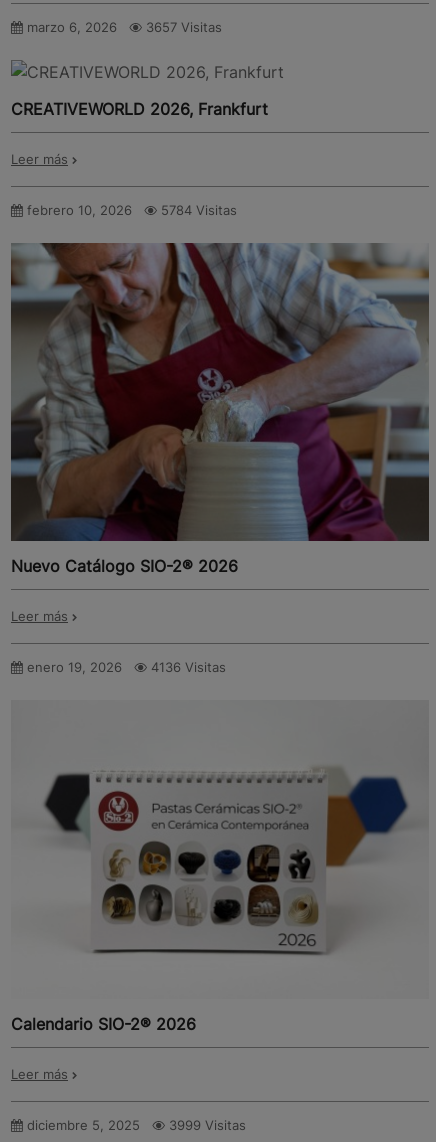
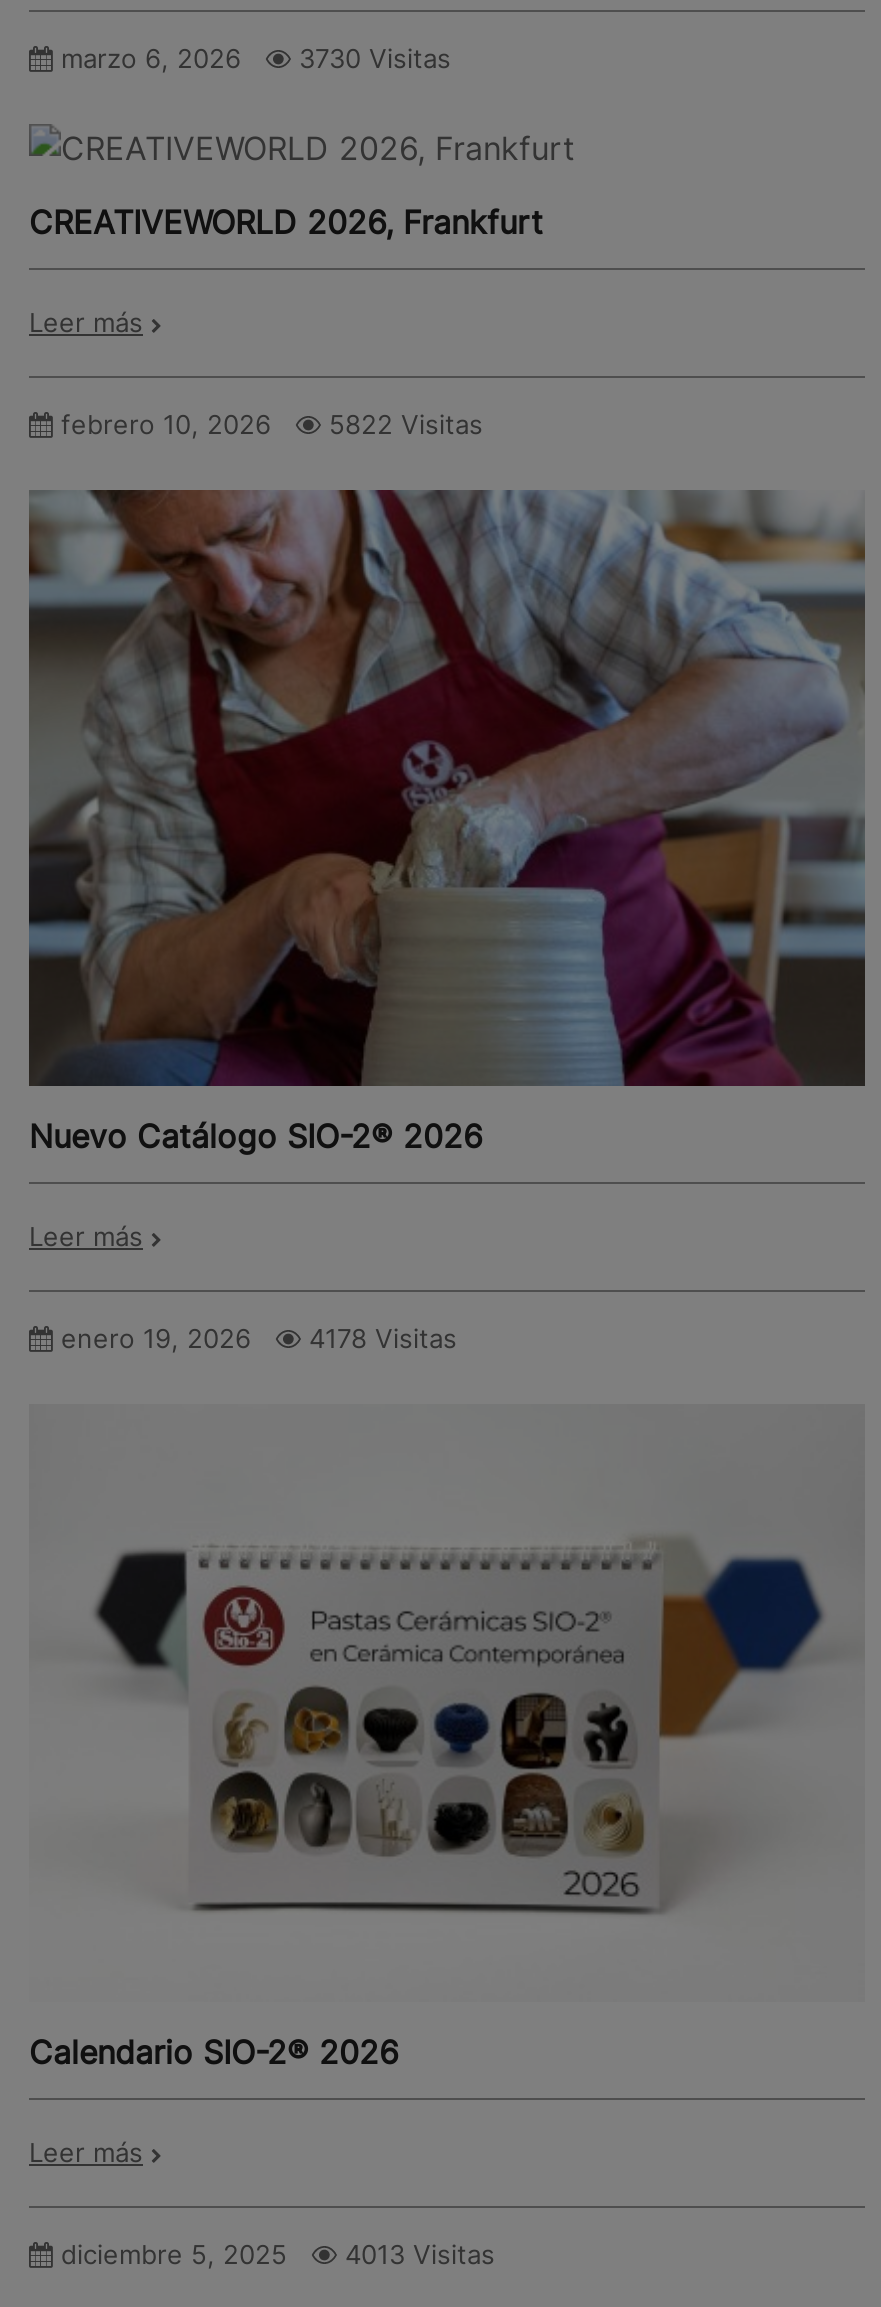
- marzo 6, 2026 3657 Visitas
+ marzo 6, 2026 3730 Visitas

- febrero 10, 2026 5784 Visitas
+ febrero 10, 2026 5822 Visitas

- enero 19, 2026 4136 Visitas
+ enero 19, 2026 4178 Visitas

- diciembre 5, 2025 3999 Visitas
+ diciembre 5, 2025 4013 Visitas
